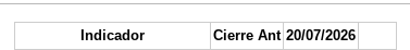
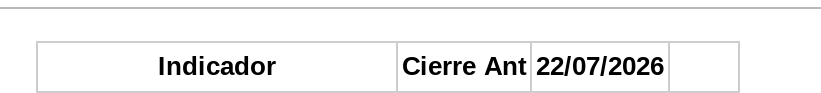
- Cierre Ant 20/07/2026
+ Cierre Ant 22/07/2026
